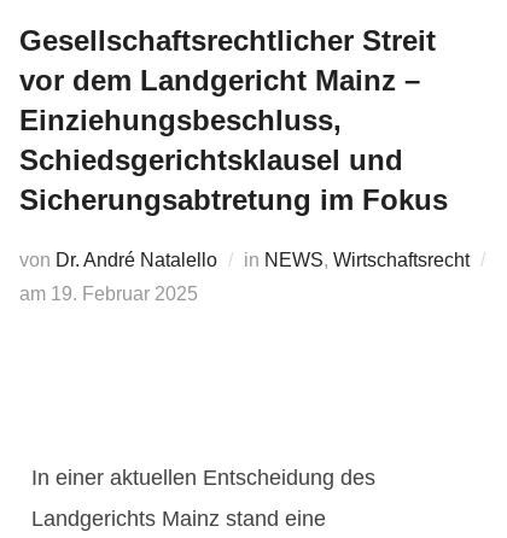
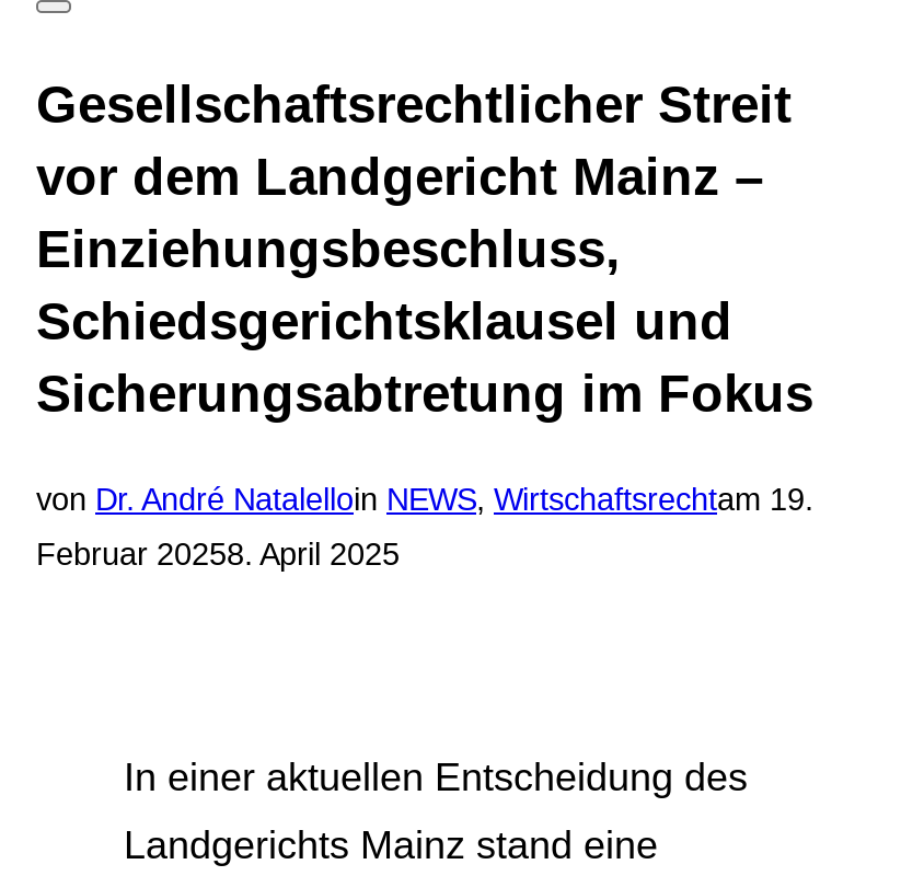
- von Dr. André Natalello
- in NEWS, Wirtschaftsrecht
+ von Dr. André Natalelloin NEWS, Wirtschaftsrechtam 19.

- am19. Februar 2025
+ Februar 20258. April 2025
